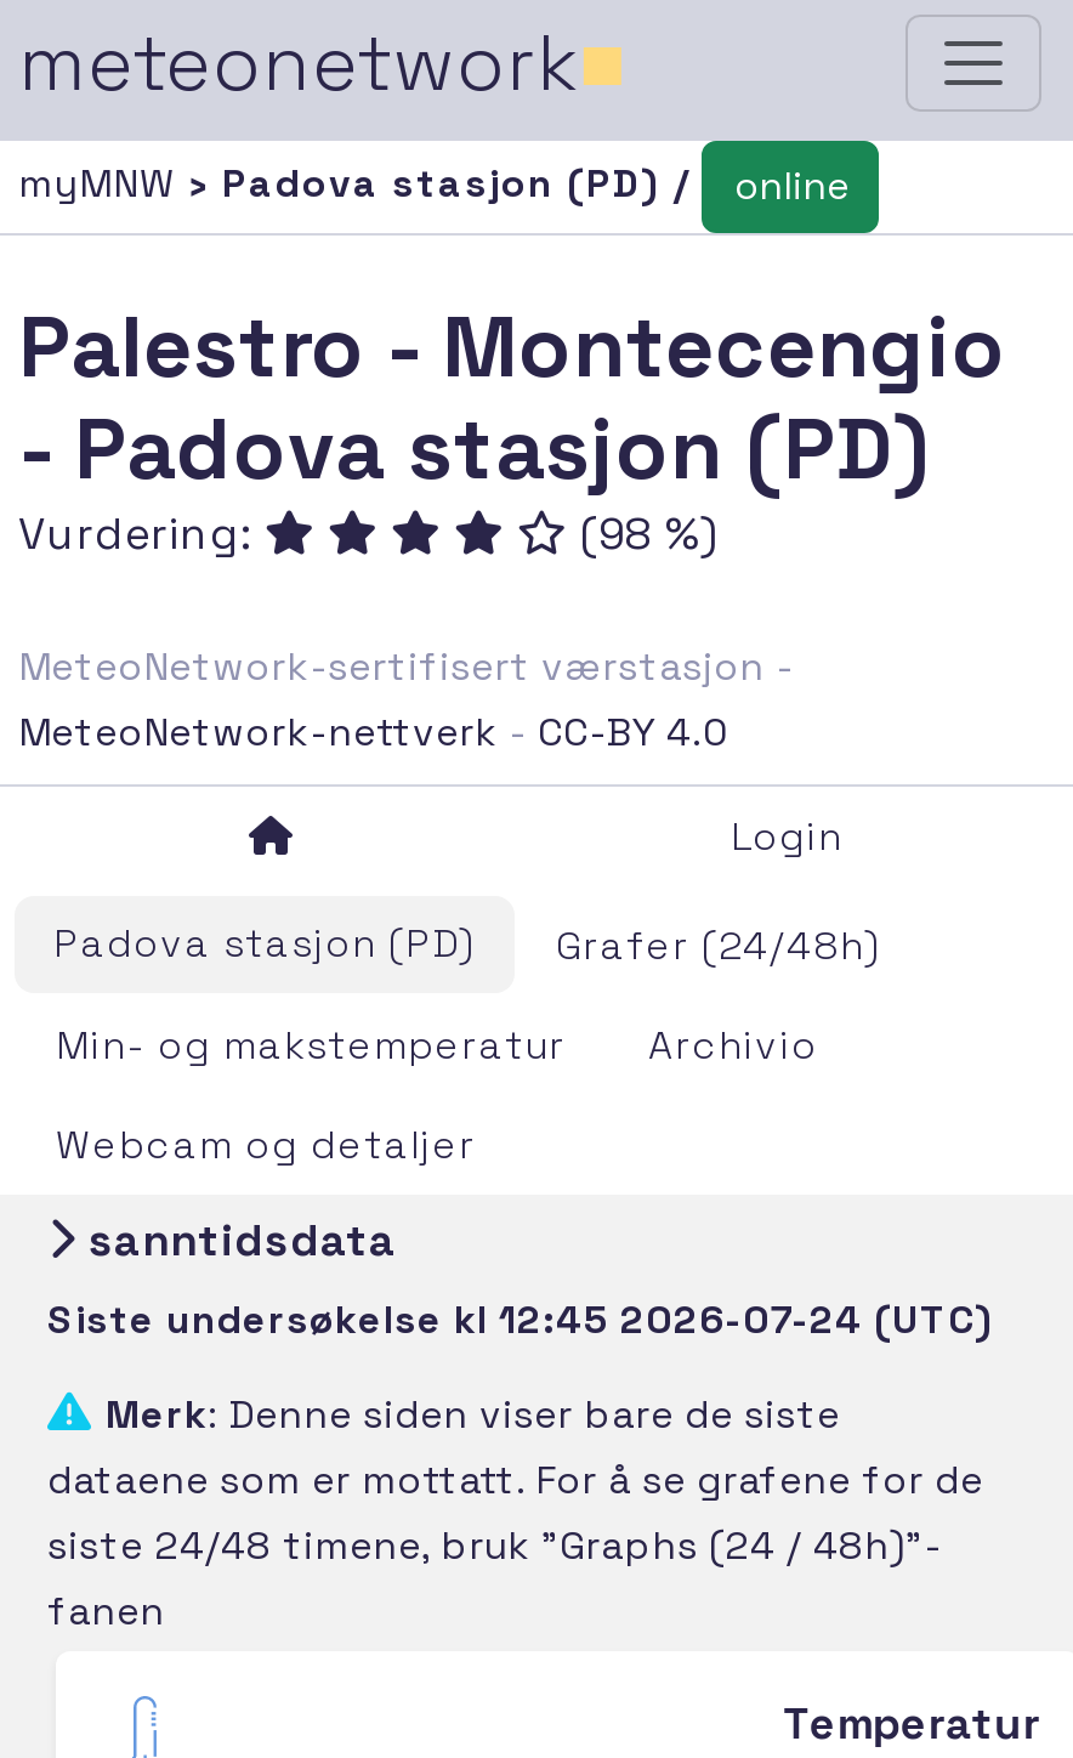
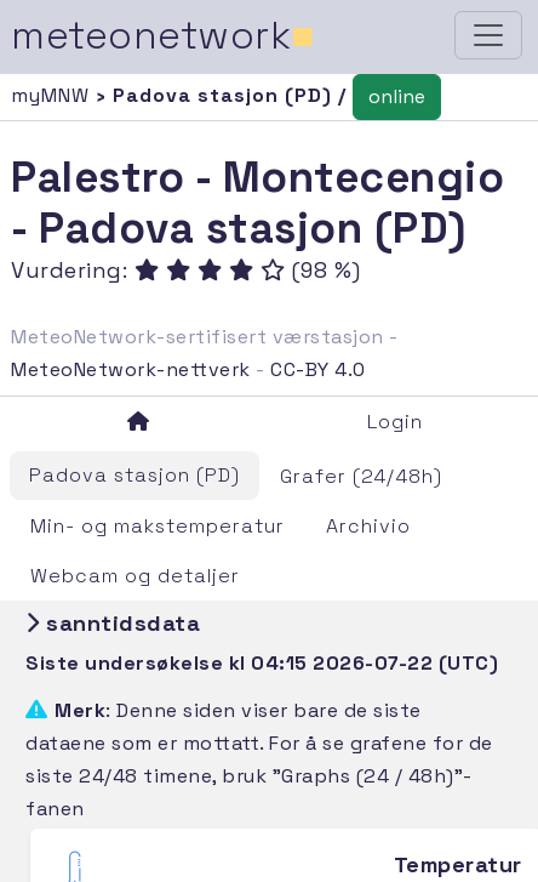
- Siste undersøkelse kl 12:45 2026-07-24 (UTC)
+ Siste undersøkelse kl 04:15 2026-07-22 (UTC)
